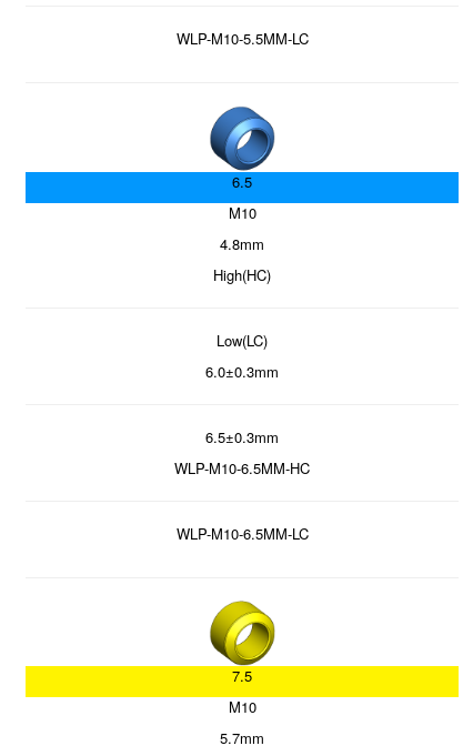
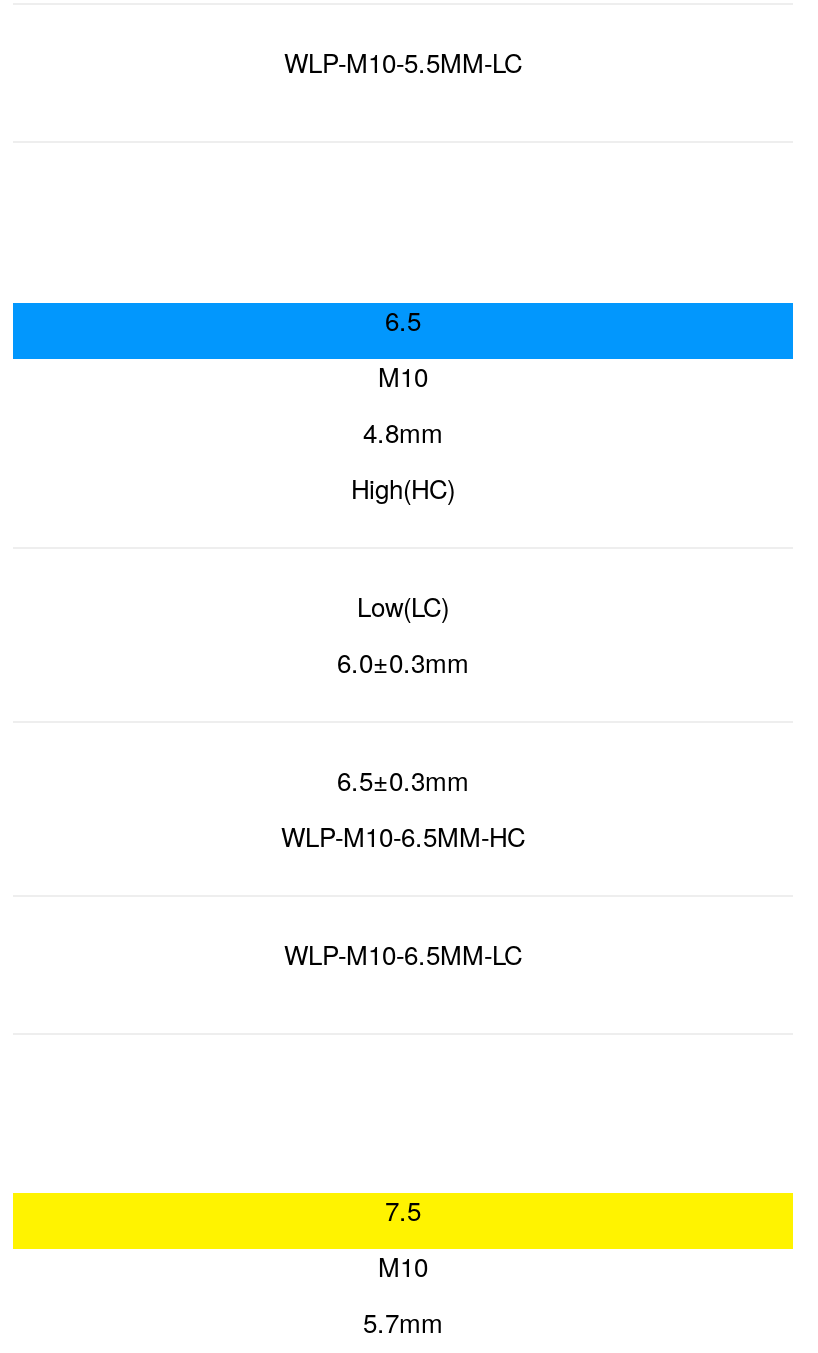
- [image]

- [image]
